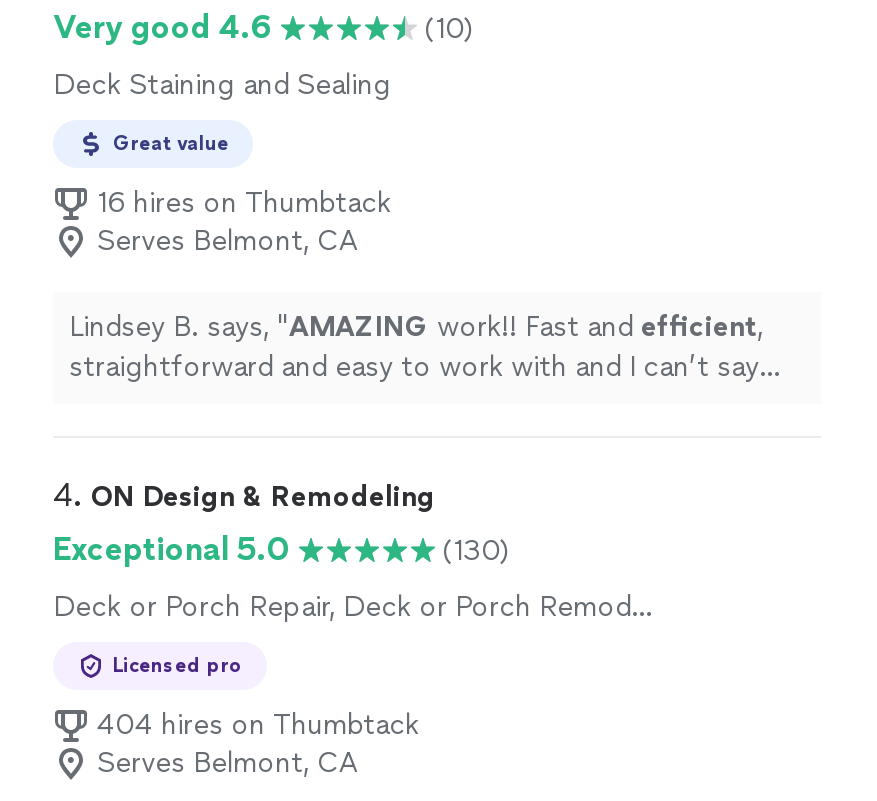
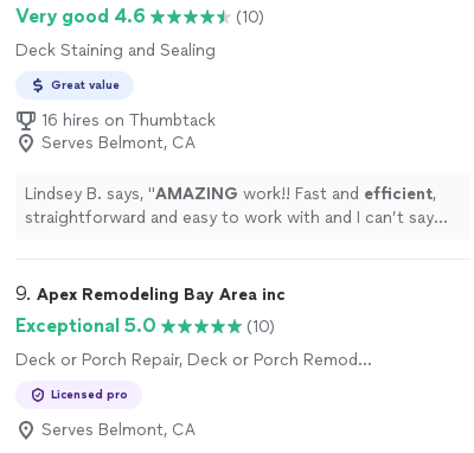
- 4. ON Design & Remodeling
+ 9. Apex Remodeling Bay Area inc

- (130)
+ (10)

- 404 hires on Thumbtack
